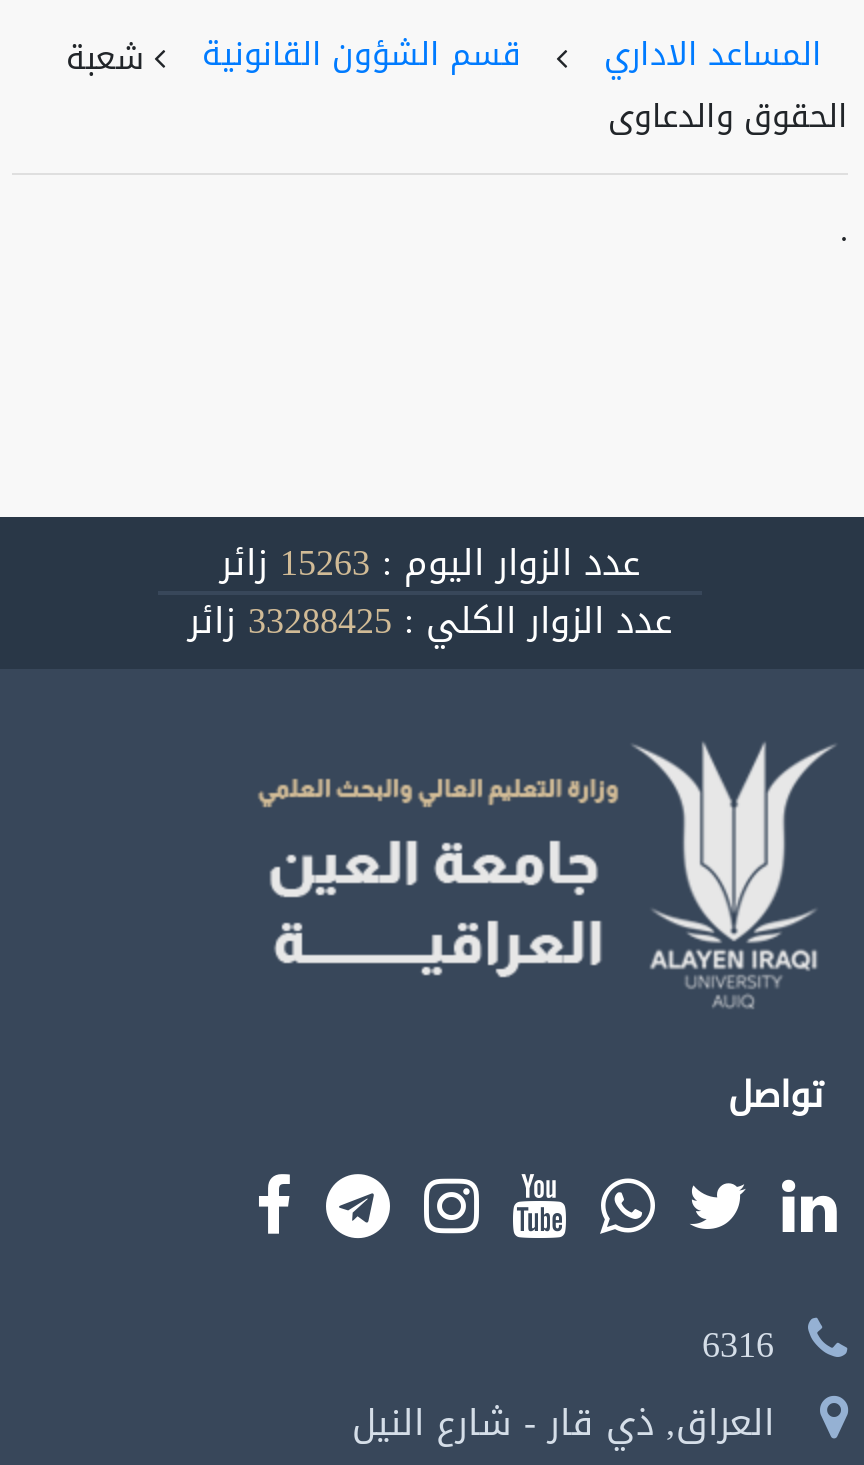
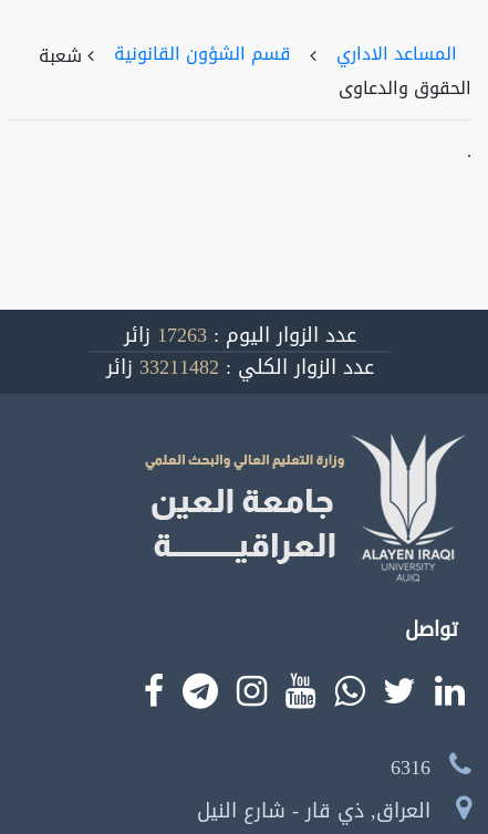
- عدد الزوار اليوم : 15263 زائر
+ عدد الزوار اليوم : 17263 زائر

- عدد الزوار الكلي : 33288425 زائر
+ عدد الزوار الكلي : 33211482 زائر
